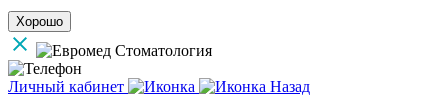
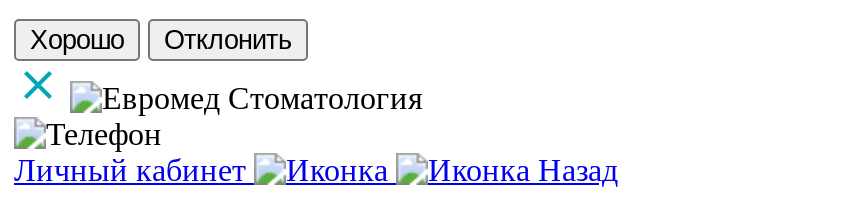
+ Отклонить
